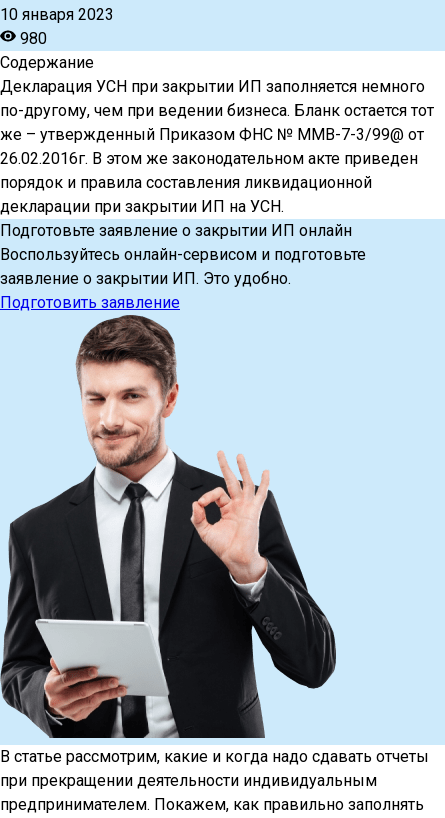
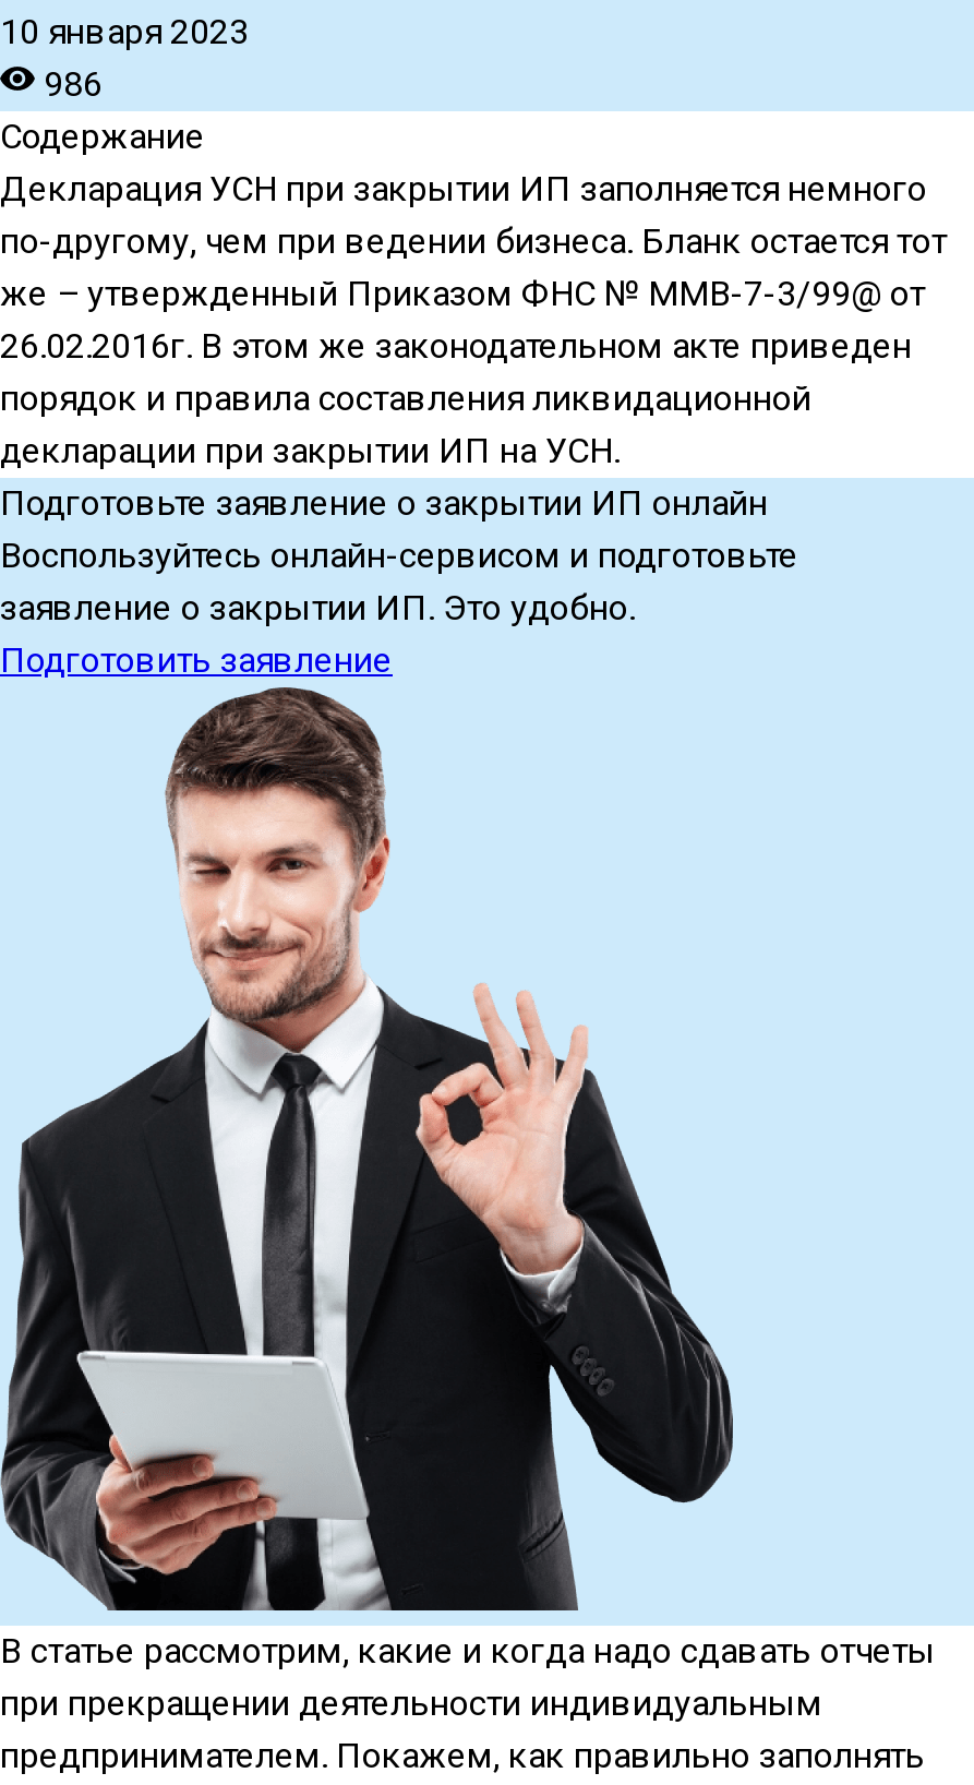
- 980
+ 986
